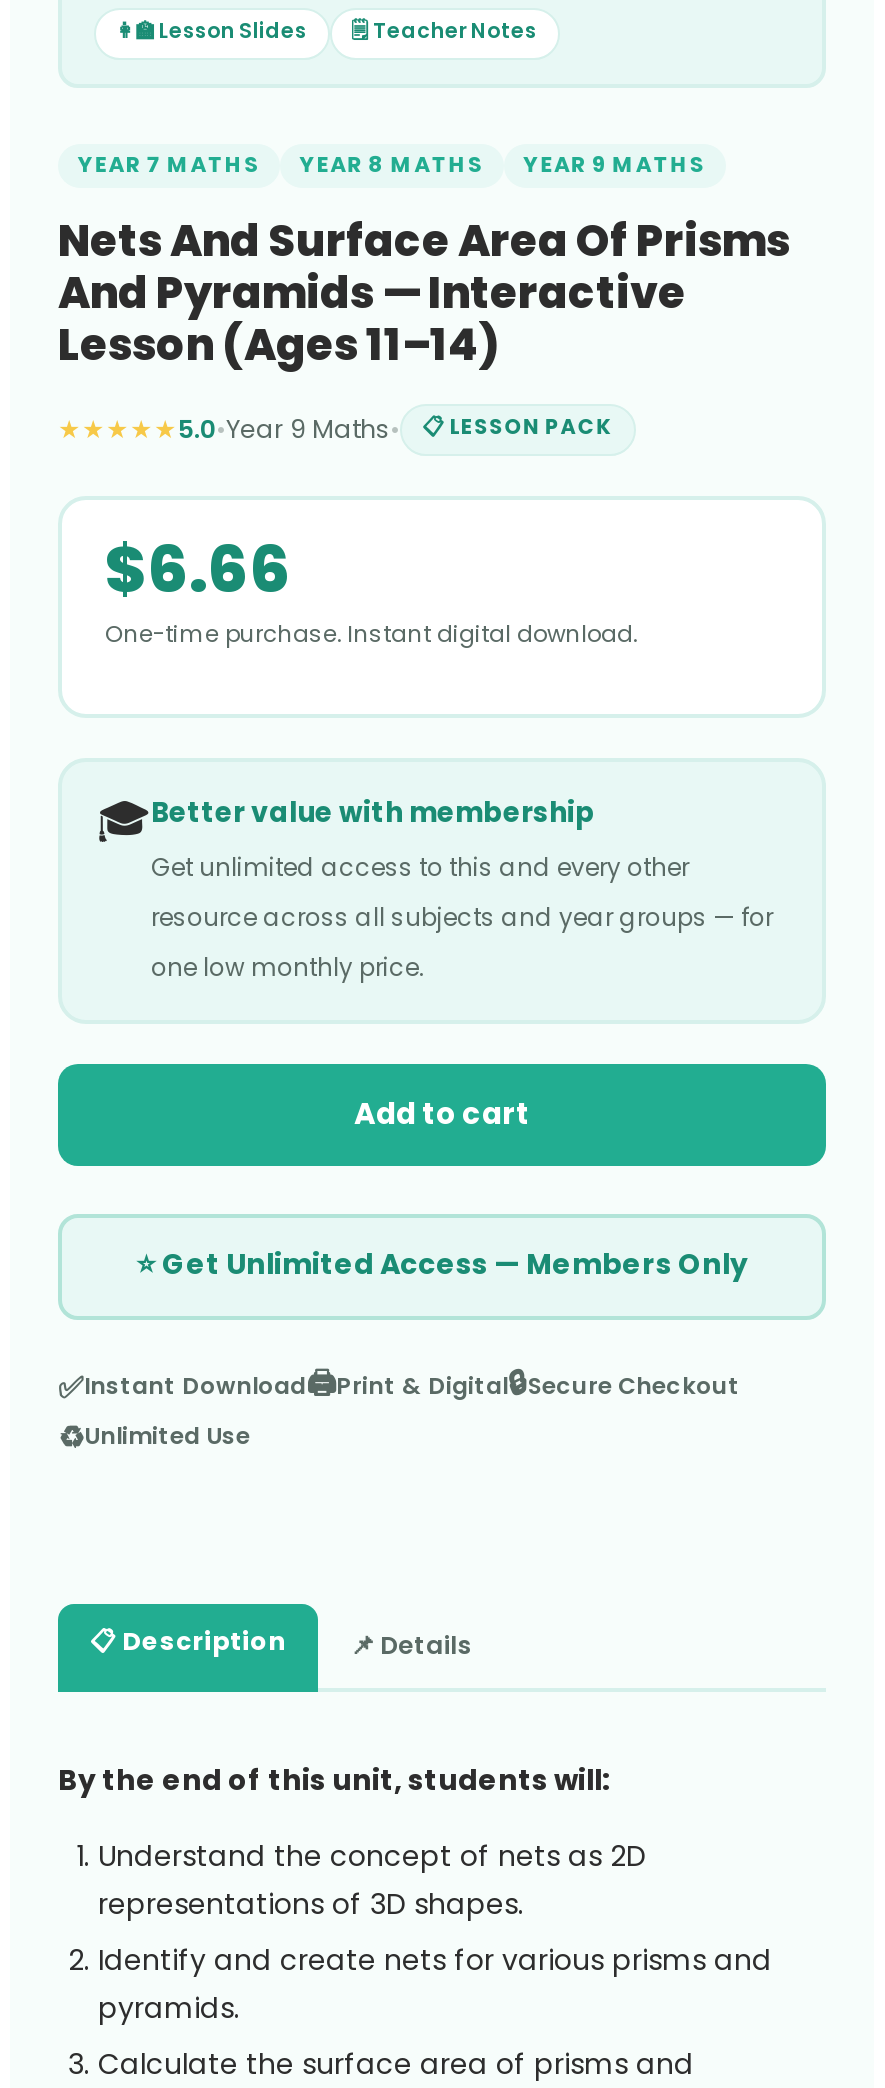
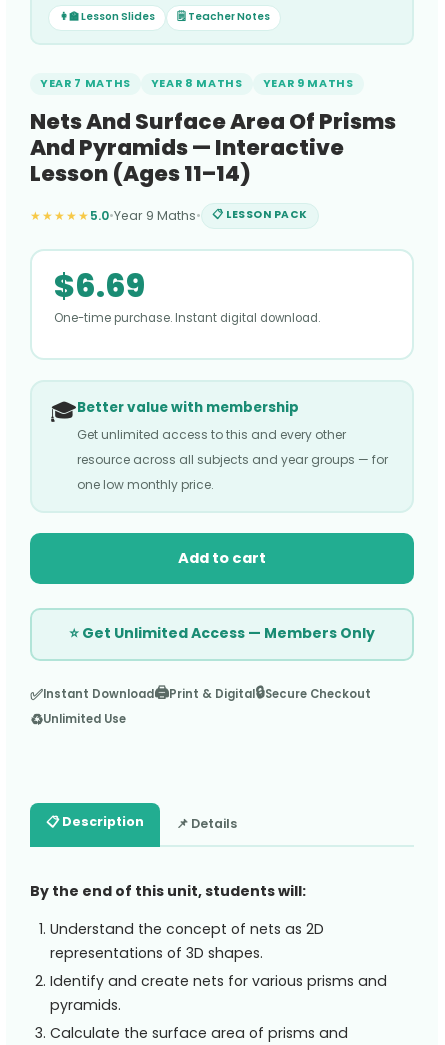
- $6.66
+ $6.69
